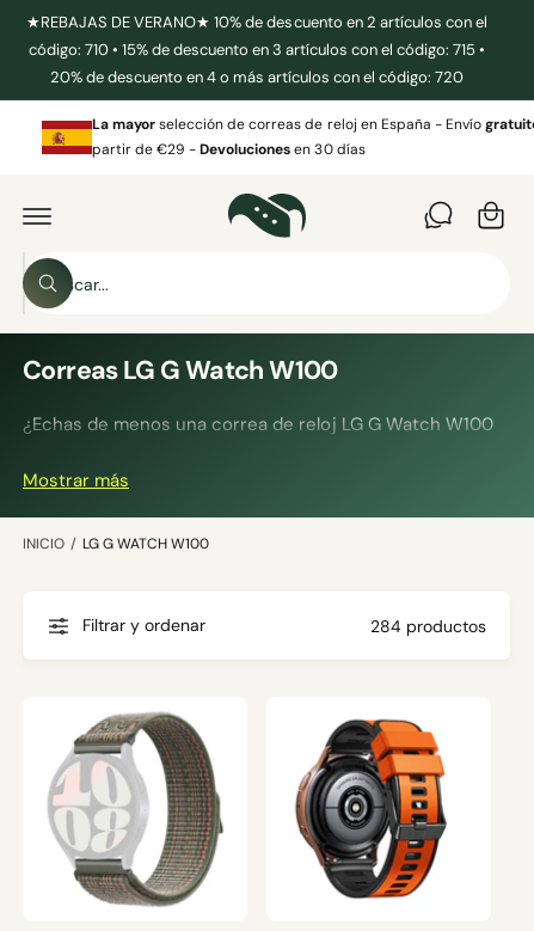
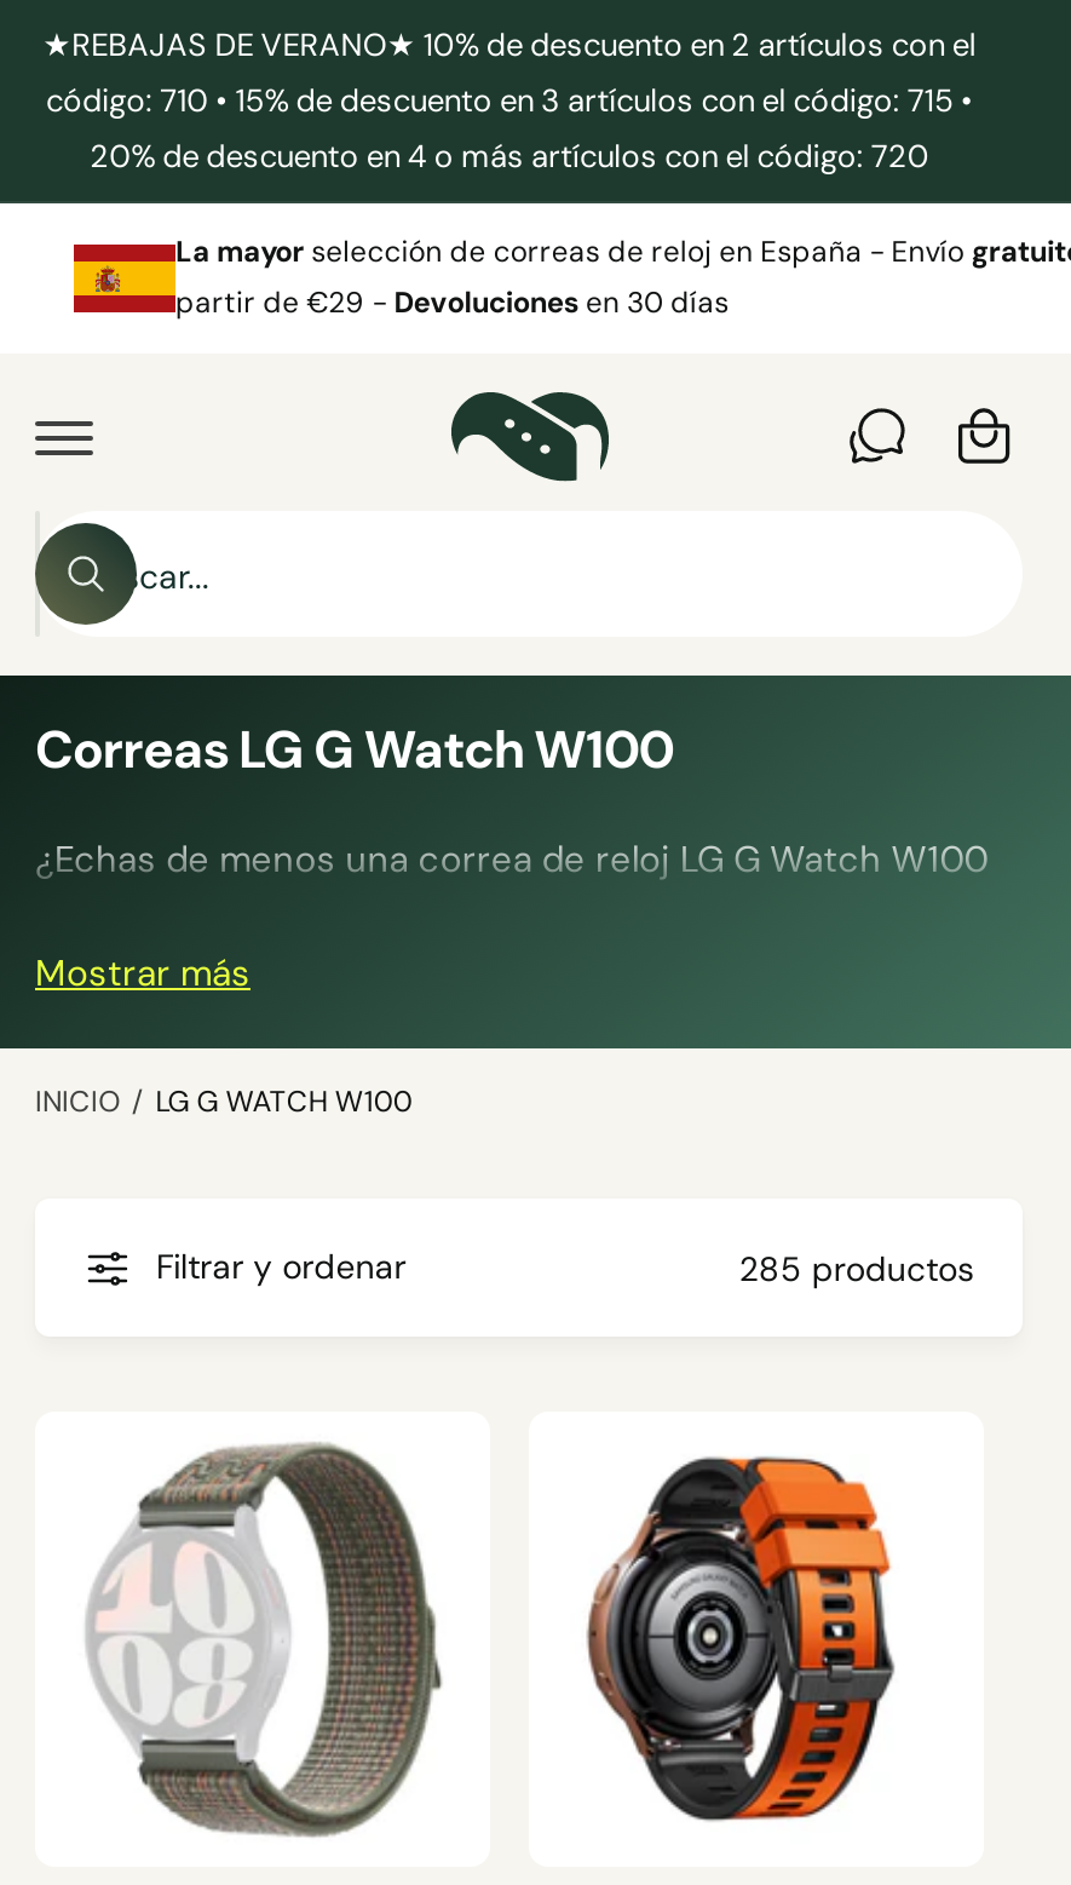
- 284 productos
+ 285 productos
